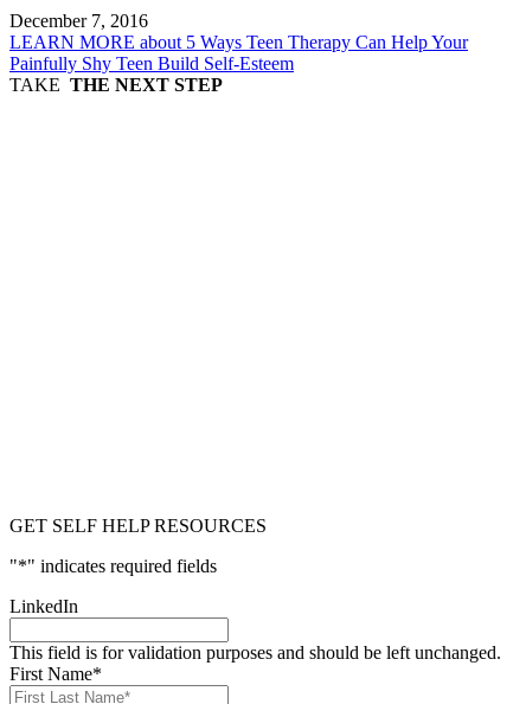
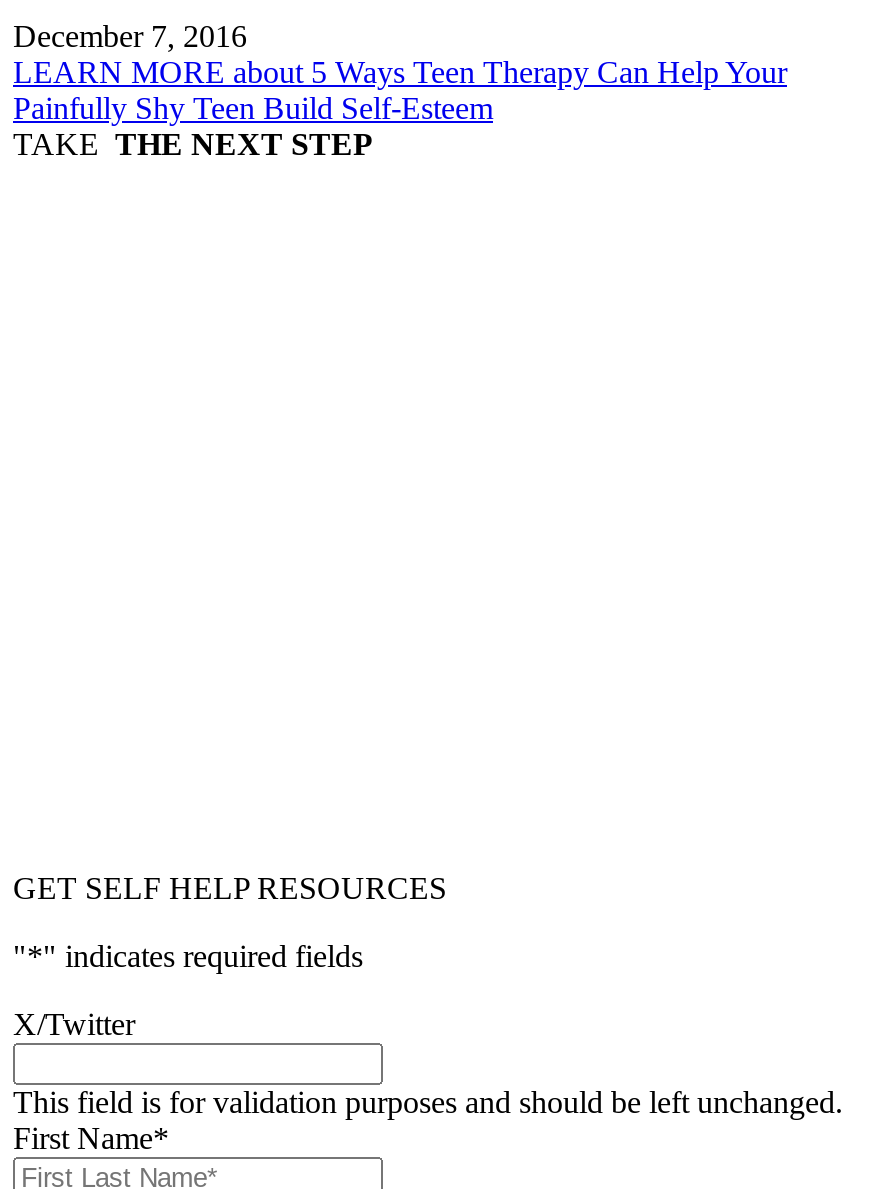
- LinkedIn
+ X/Twitter
